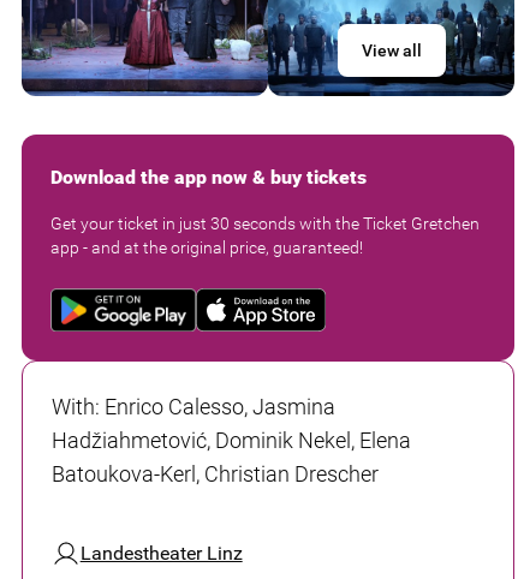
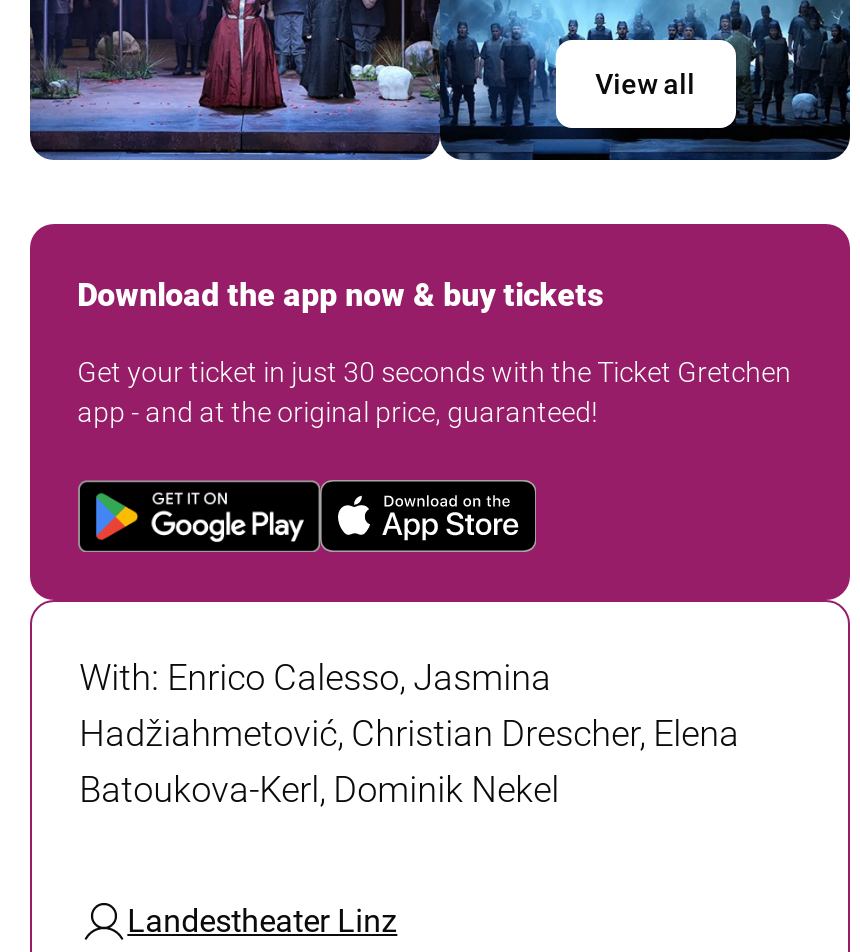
- Hadžiahmetović, Dominik Nekel, Elena
+ Hadžiahmetović, Christian Drescher, Elena

- Batoukova-Kerl, Christian Drescher
+ Batoukova-Kerl, Dominik Nekel
